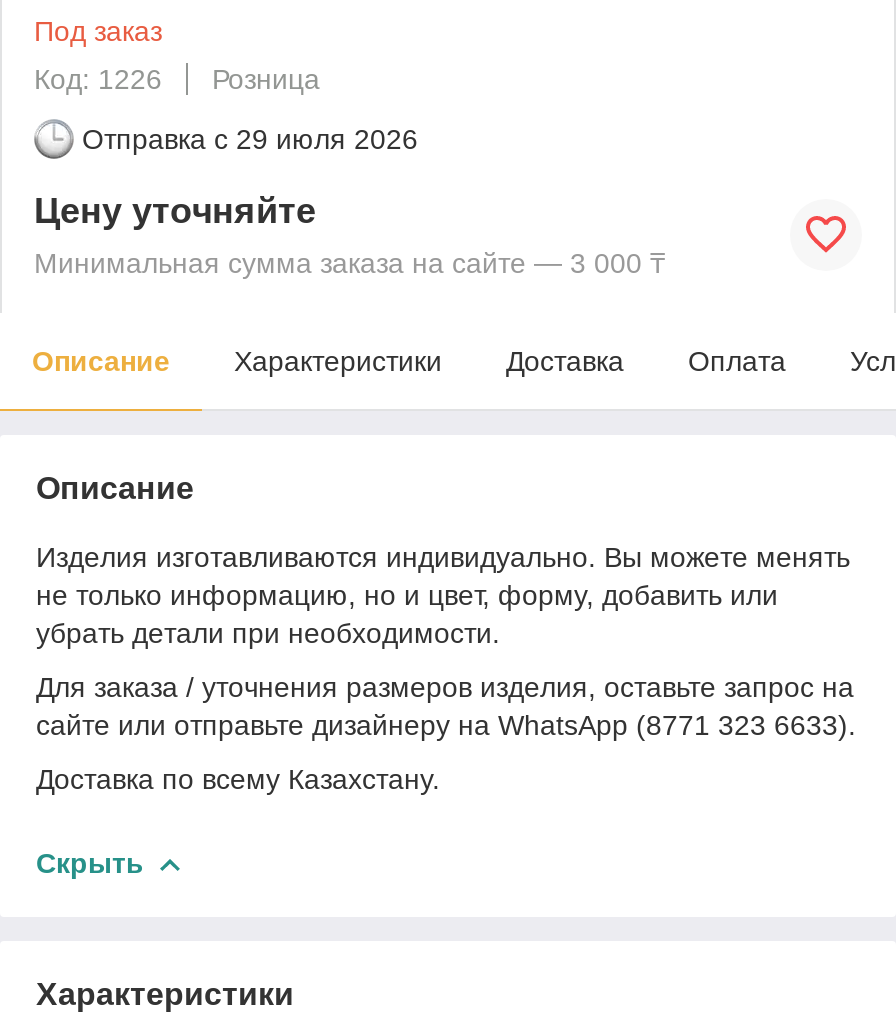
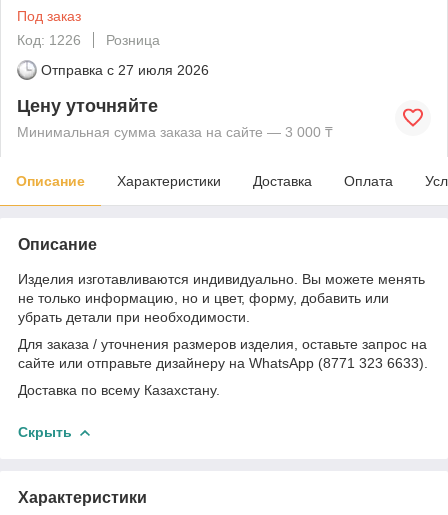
- Отправка с 29 июля 2026
+ Отправка с 27 июля 2026
